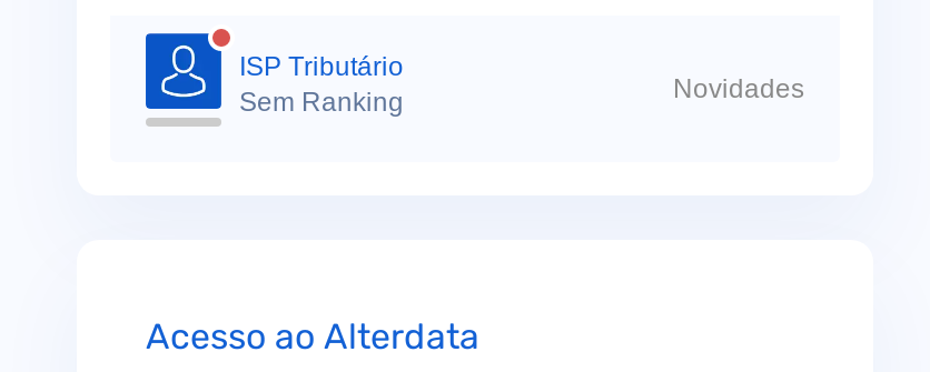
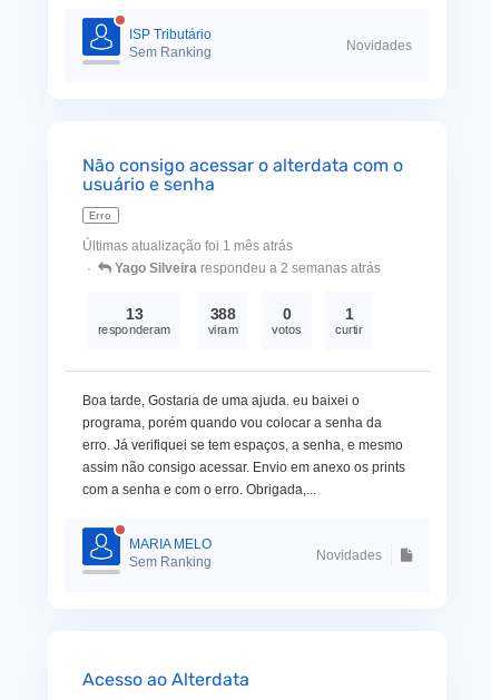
+ Não consigo acessar o alterdata com o
+ usuário e senha
+ Erro
+ Últimas atualização foi 1 mês atrás
+ Yago Silveira respondeu a 2 semanas atrás
+ 13
+ responderam

+ Boa tarde, Gostaria de uma ajuda. eu baixei o
+ programa, porém quando vou colocar a senha da
+ erro. Já verifiquei se tem espaços, a senha, e mesmo
+ assim não consigo acessar. Envio em anexo os prints
+ com a senha e com o erro. Obrigada,...
+ MARIA MELO
+ Sem Ranking
+ Novidades

+ 388
+ viram

+ 0
+ votos

+ 1
+ curtir
